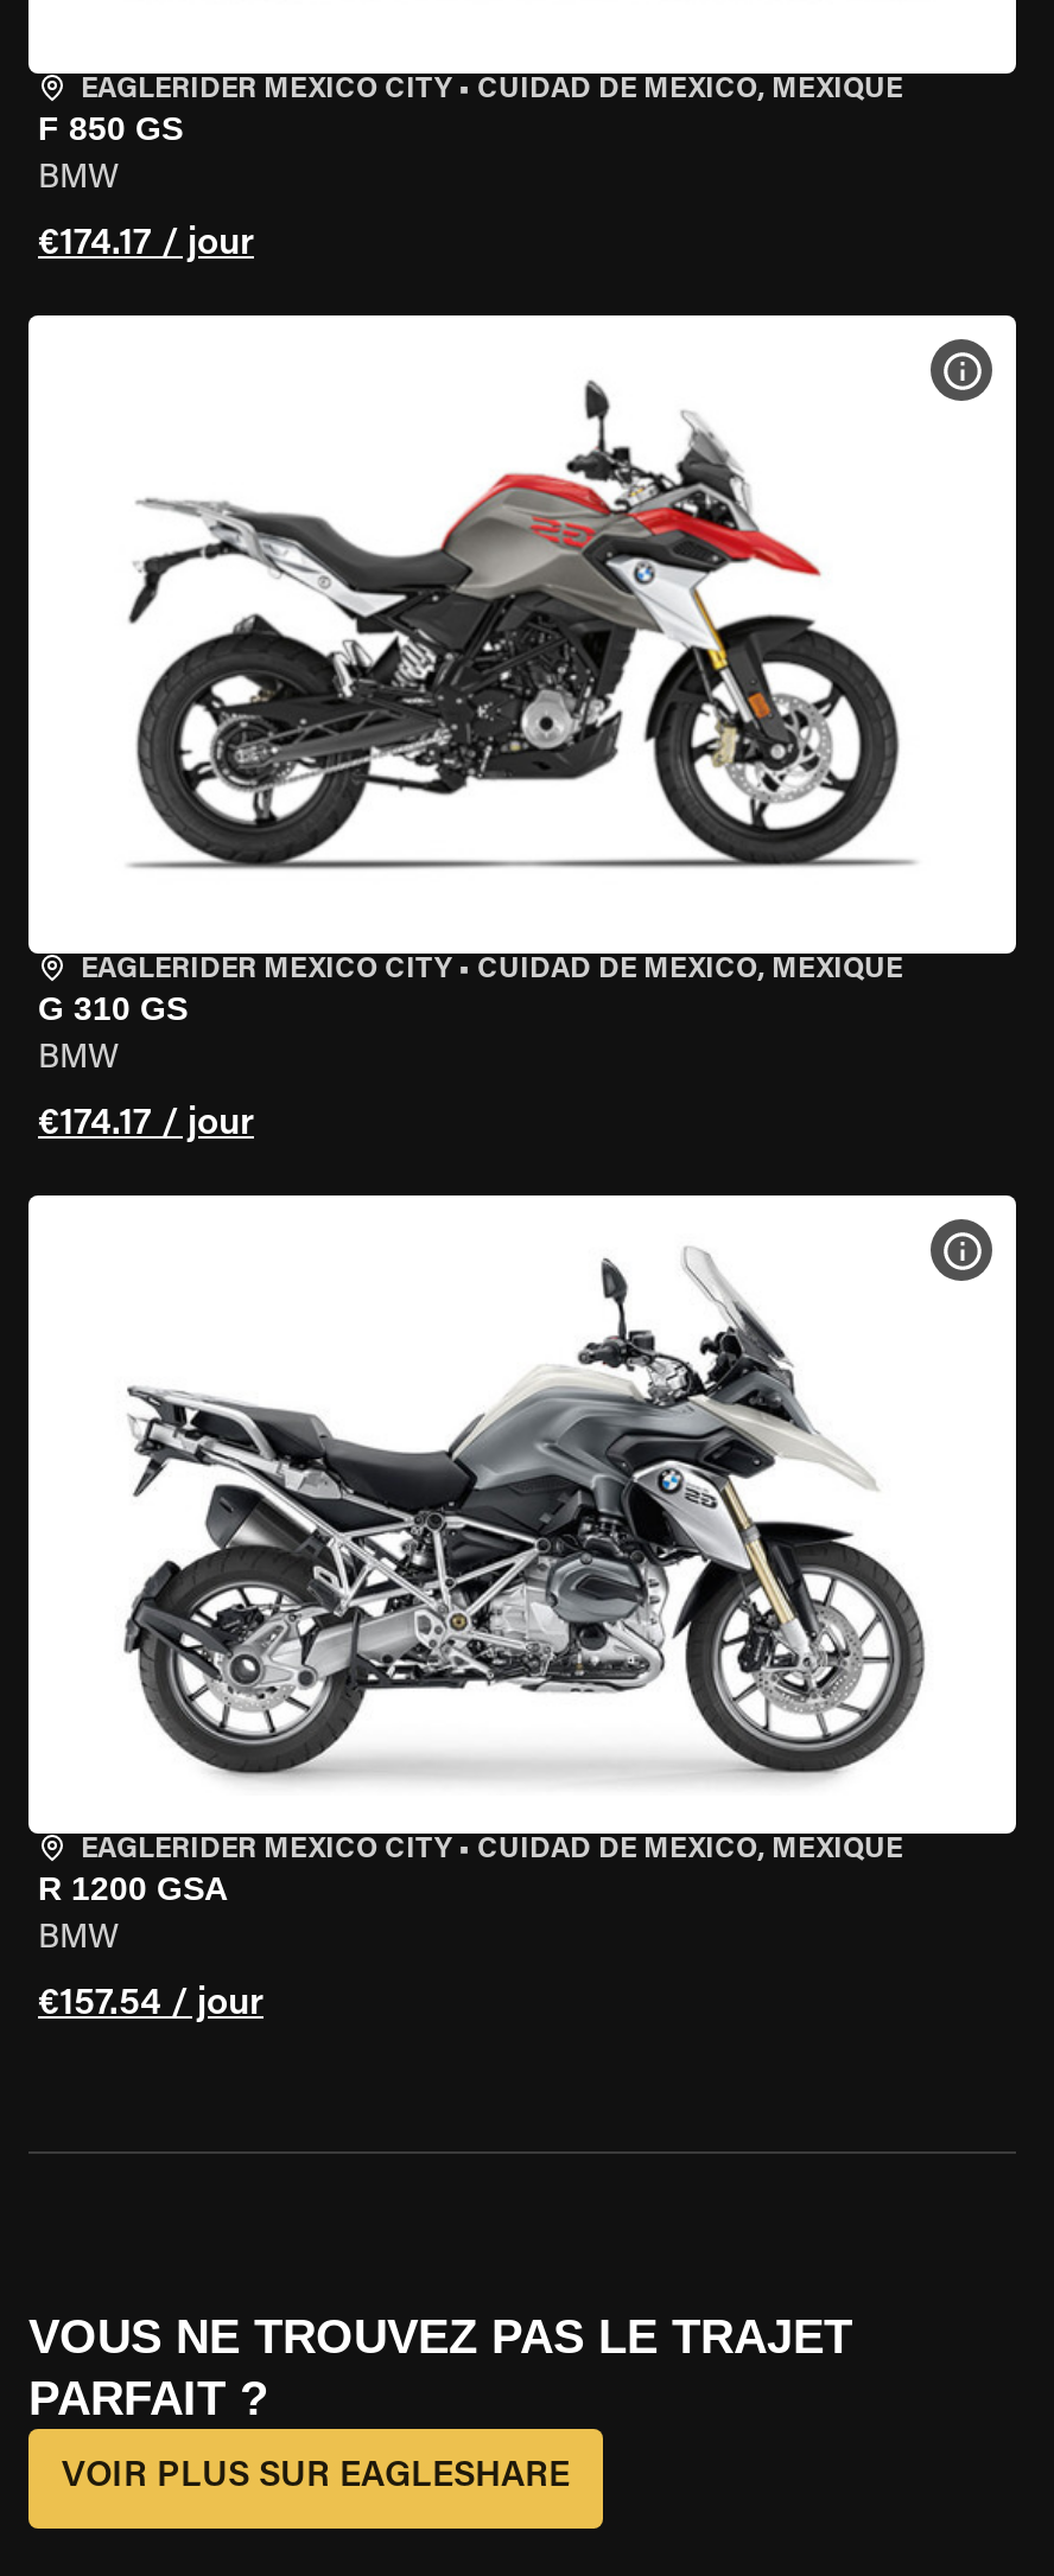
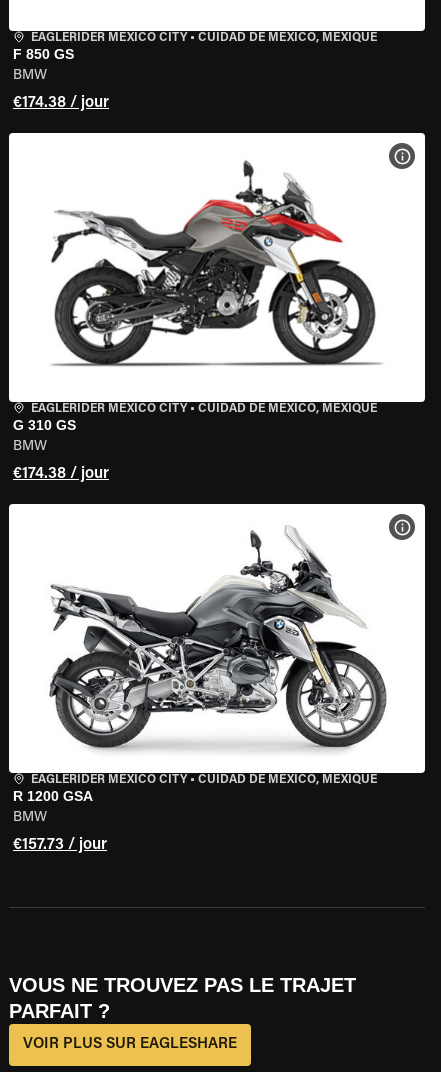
- €174.17 / jour
+ €174.38 / jour

- €174.17 / jour
+ €174.38 / jour

- €157.54 / jour
+ €157.73 / jour
